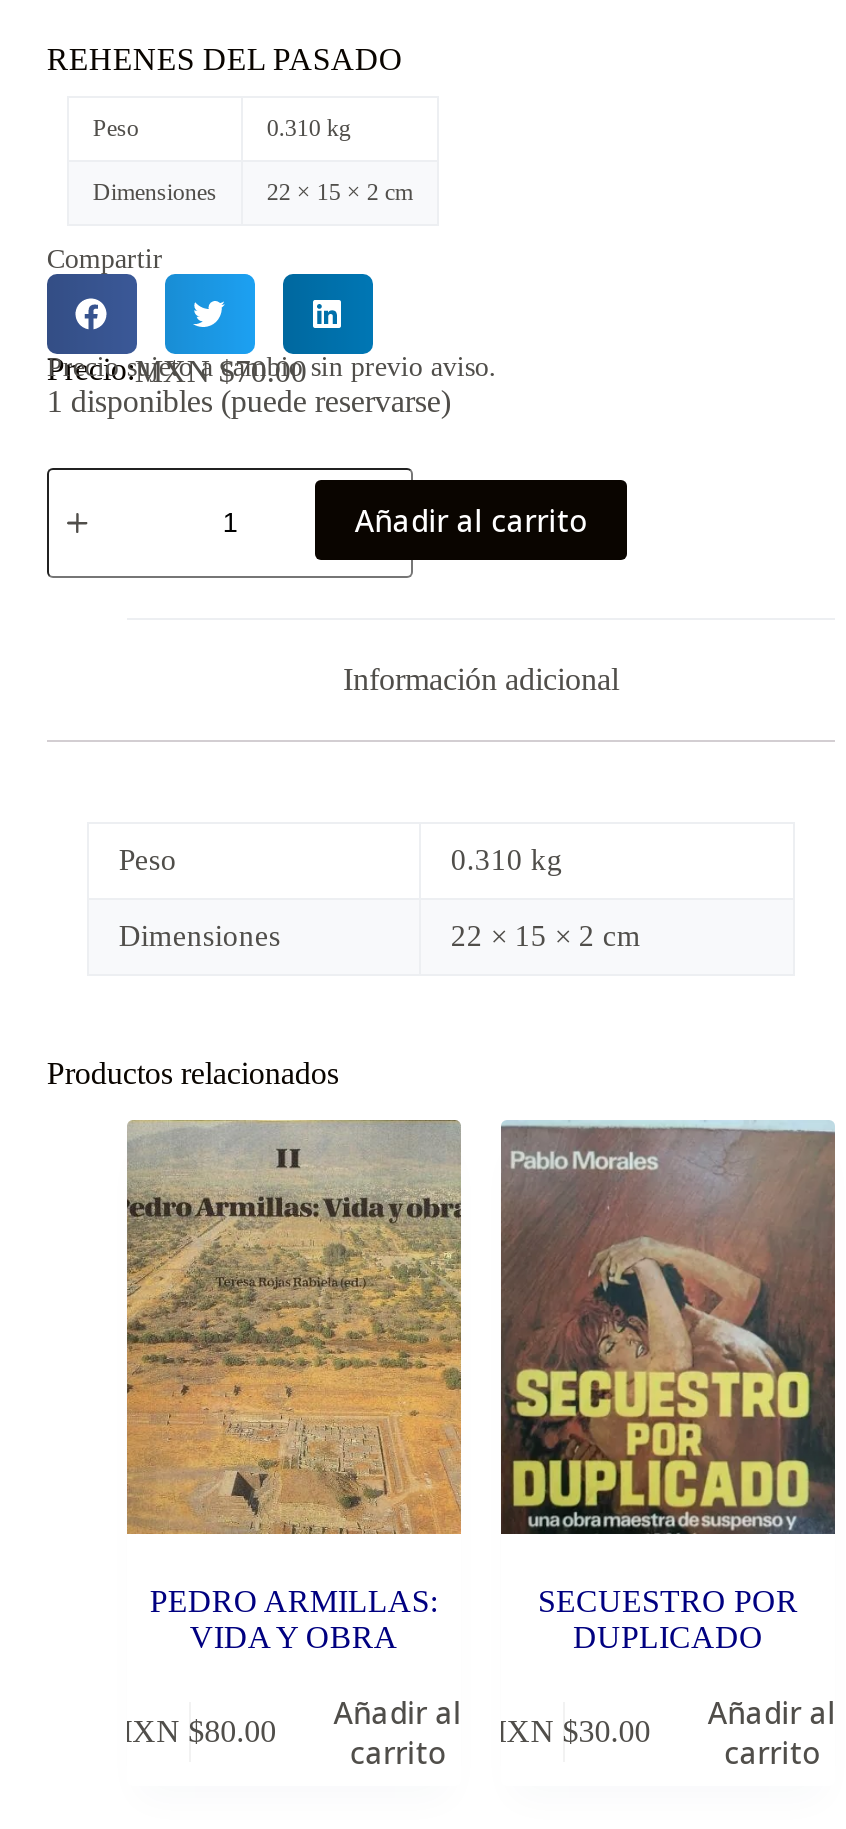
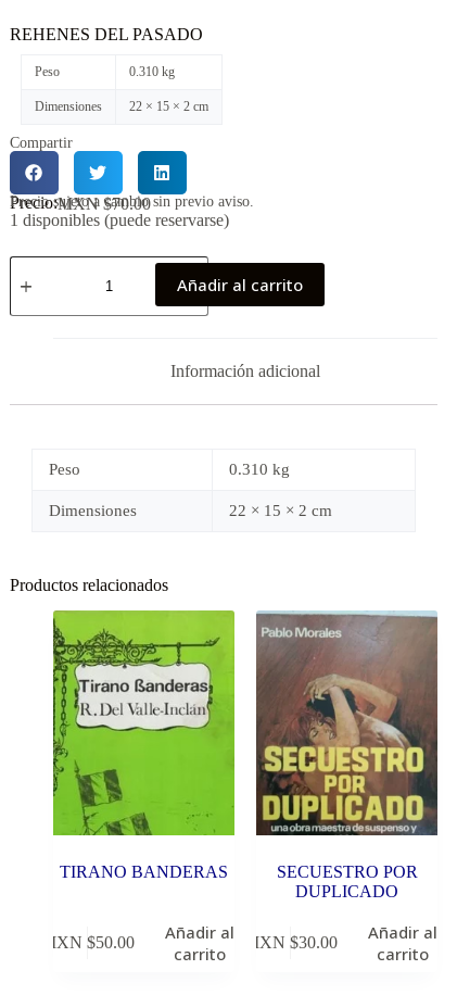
- [image]
- PEDRO ARMILLAS:
- VIDA Y OBRA
+ [image]
+ TIRANO BANDERAS

- MXN $80.00 Añadir al MXN $30.00 Añadir al
+ MXN $50.00 Añadir al MXN $30.00 Añadir al
